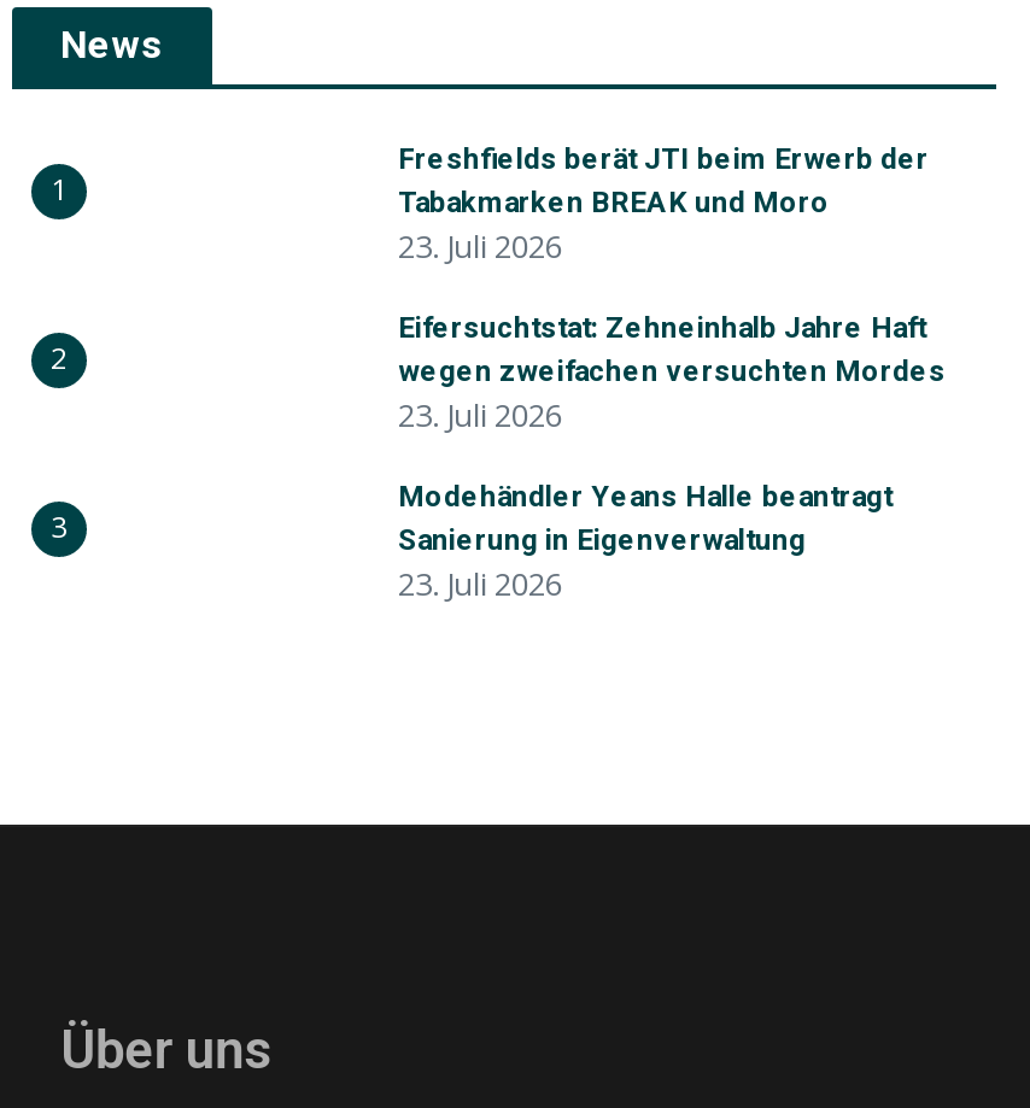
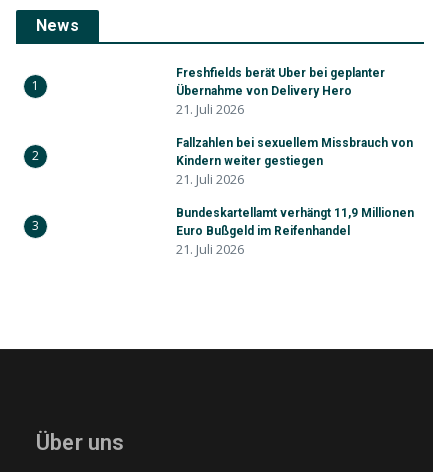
- Freshfields berät JTI beim Erwerb der
- Tabakmarken BREAK und Moro
- 23. Juli 2026
+ Freshfields berät Uber bei geplanter
+ Übernahme von Delivery Hero
+ 21. Juli 2026

- Eifersuchtstat: Zehneinhalb Jahre Haft
- wegen zweifachen versuchten Mordes
- 23. Juli 2026
+ Fallzahlen bei sexuellem Missbrauch von
+ Kindern weiter gestiegen
+ 21. Juli 2026

- Modehändler Yeans Halle beantragt
- Sanierung in Eigenverwaltung
- 23. Juli 2026
+ Bundeskartellamt verhängt 11,9 Millionen
+ Euro Bußgeld im Reifenhandel
+ 21. Juli 2026
